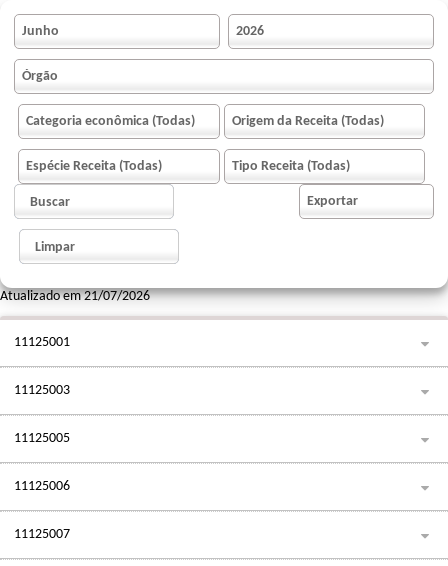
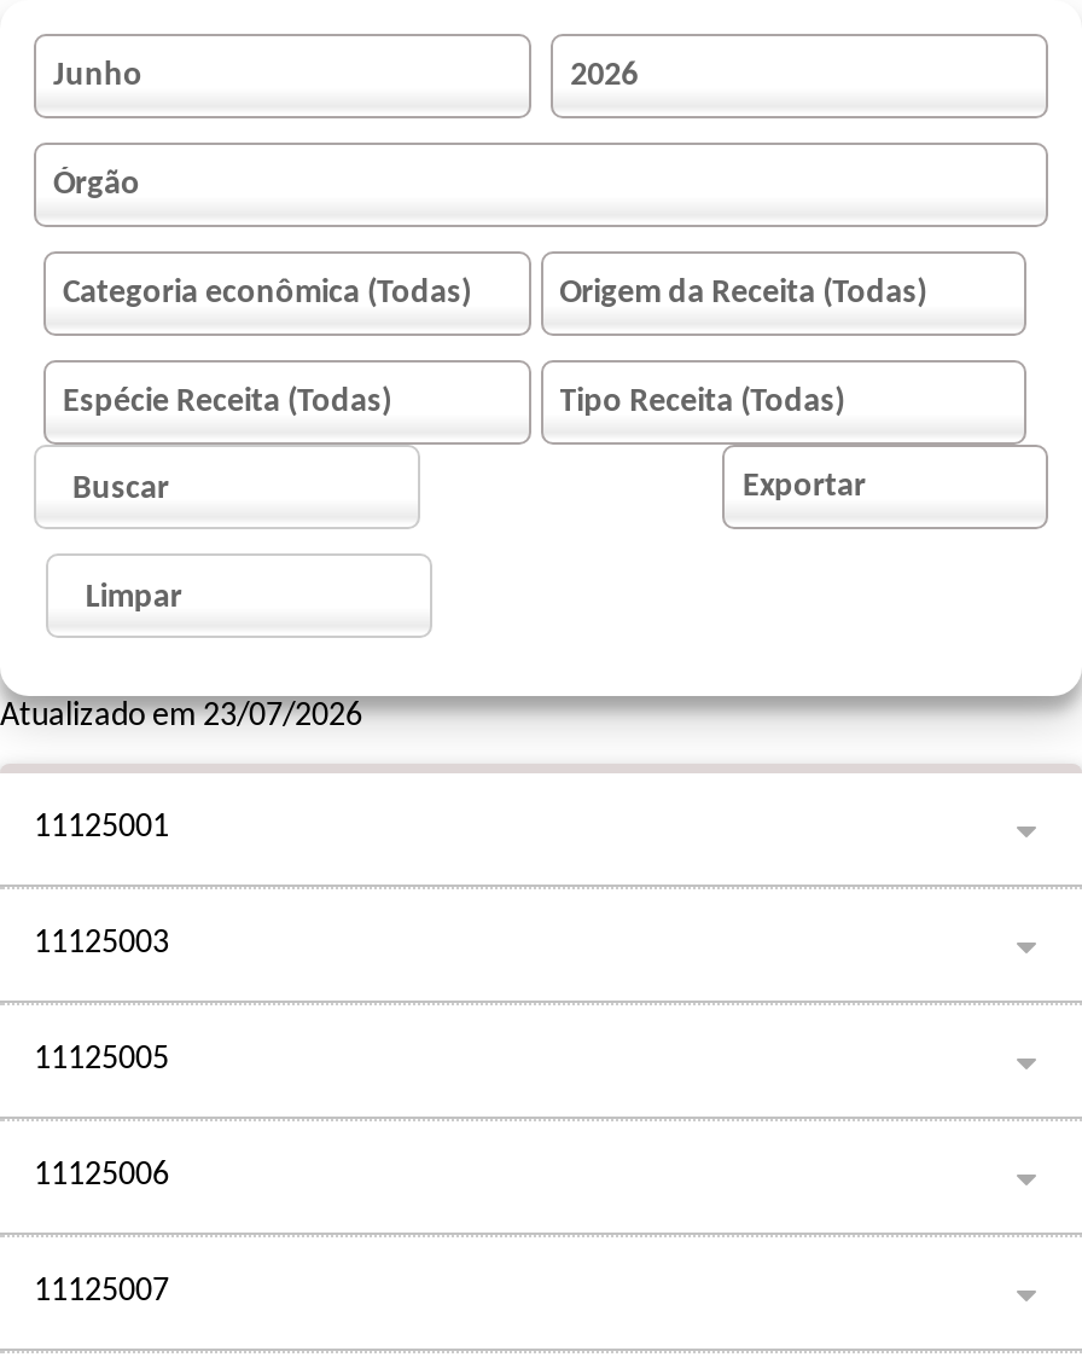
- Atualizado em 21/07/2026
+ Atualizado em 23/07/2026
